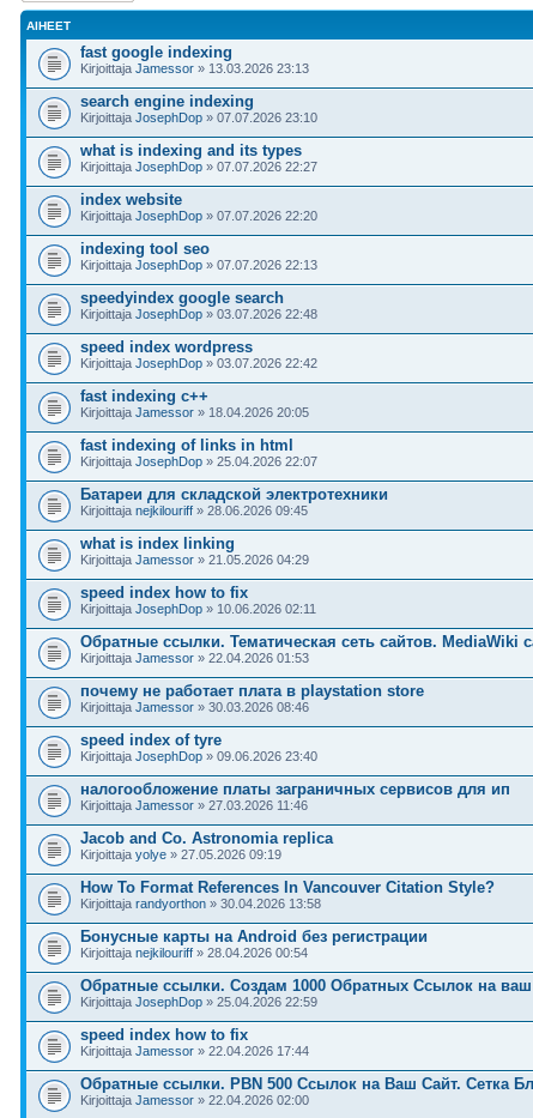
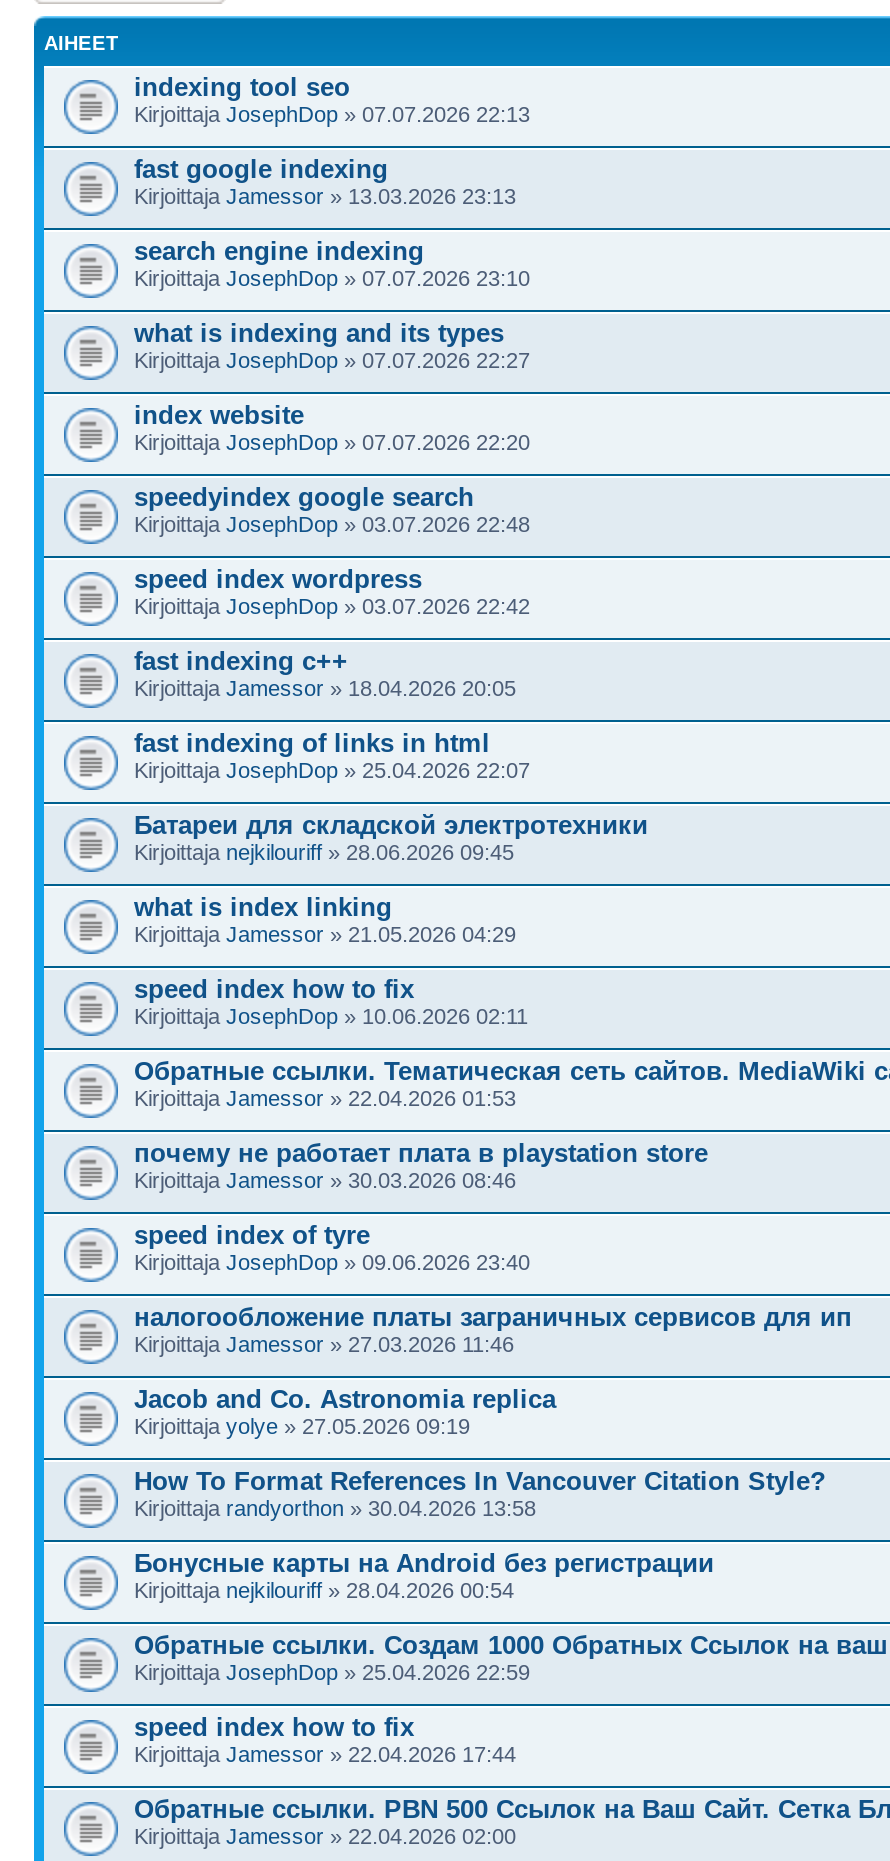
moved down: fast google indexing | Kirjoittaja Jamessor» 13.03.2026 23:13 | search engine indexing | Kirjoittaja JosephDop» 07.07.2026 23:10 | what is indexing and its types | Kirjoittaja JosephDop» 07.07.2026 22:27 | index website | Kirjoittaja JosephDop» 07.07.2026 22:20

moved up: indexing tool seo | Kirjoittaja JosephDop» 07.07.2026 22:13
